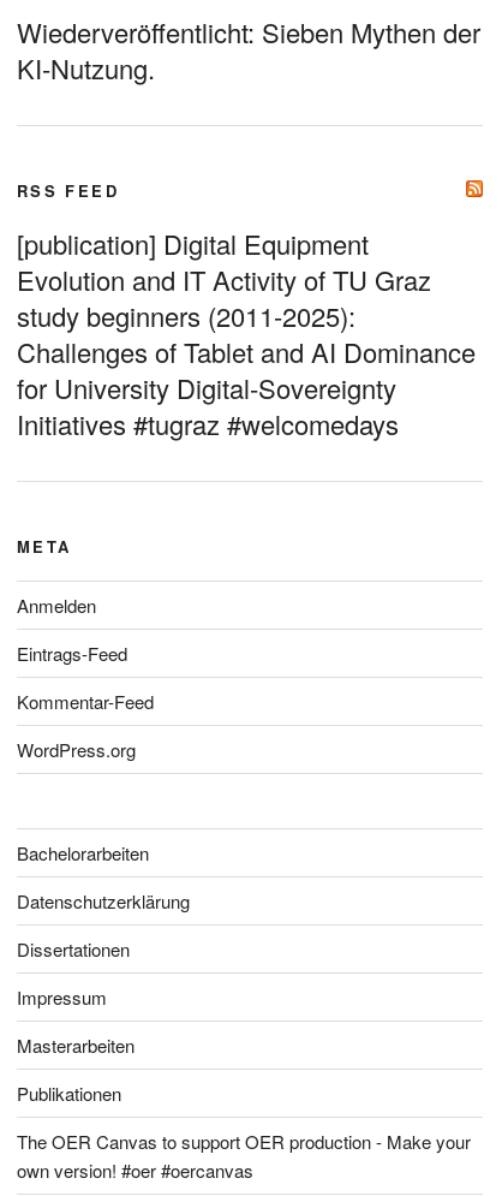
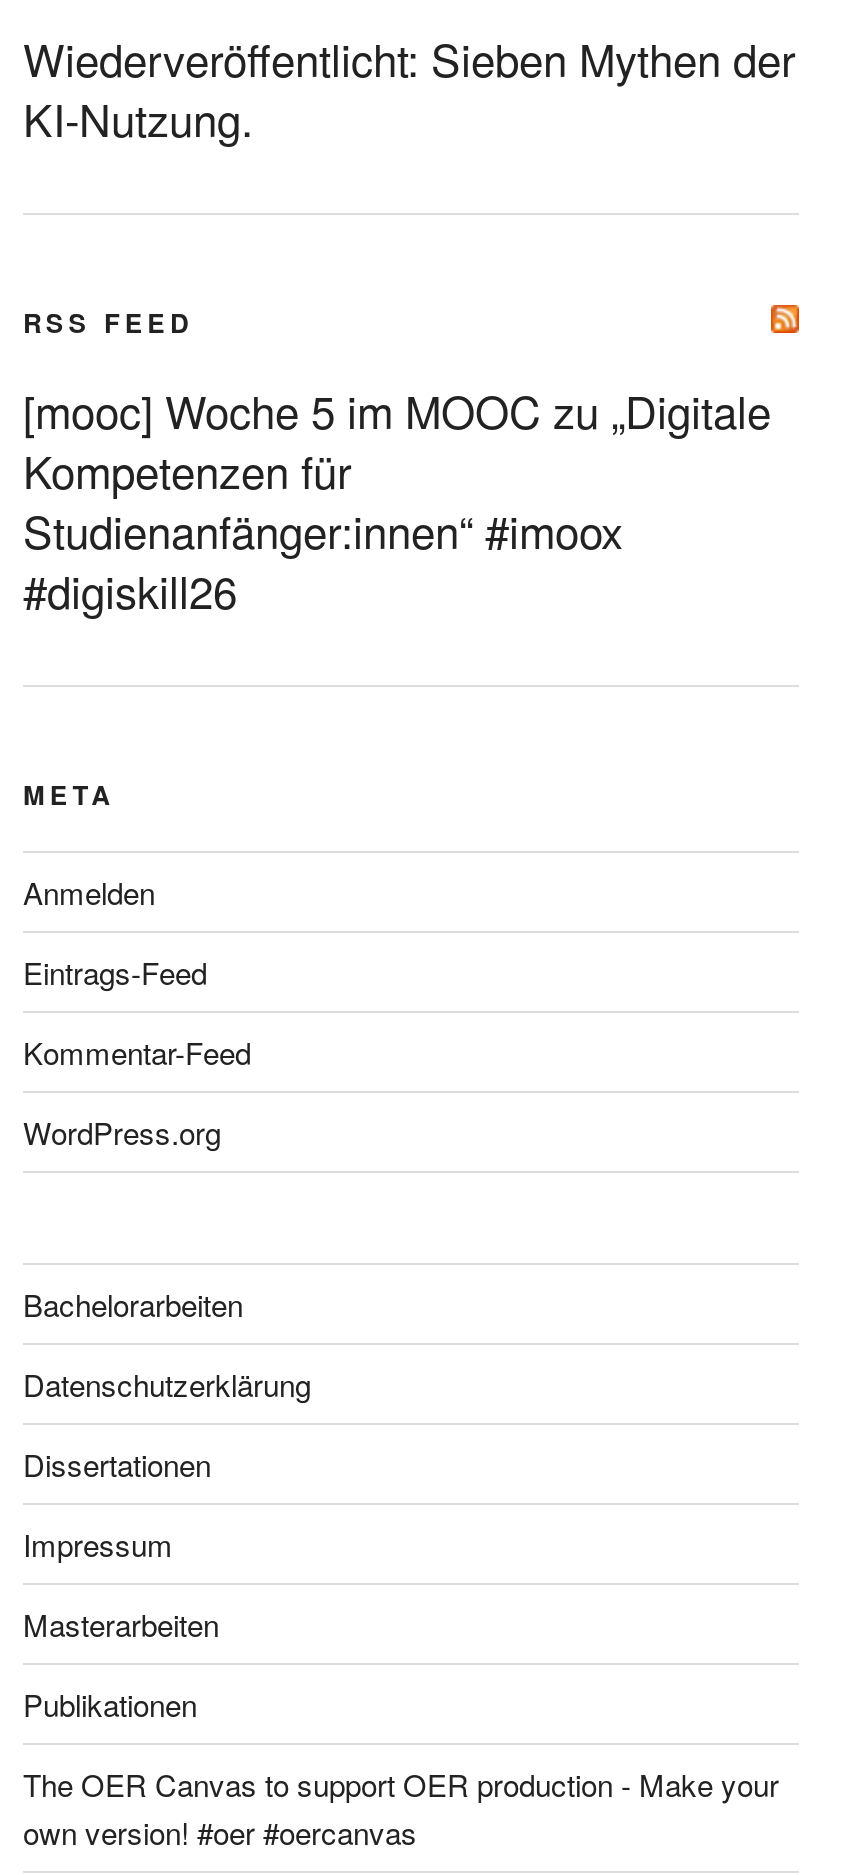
- [publication] Digital Equipment
- Evolution and IT Activity of TU Graz
- study beginners (2011-2025):
- Challenges of Tablet and AI Dominance
- for University Digital-Sovereignty
- Initiatives #tugraz #welcomedays
+ [mooc] Woche 5 im MOOC zu „Digitale
+ Kompetenzen für
+ Studienanfänger:innen“ #imoox
+ #digiskill26
